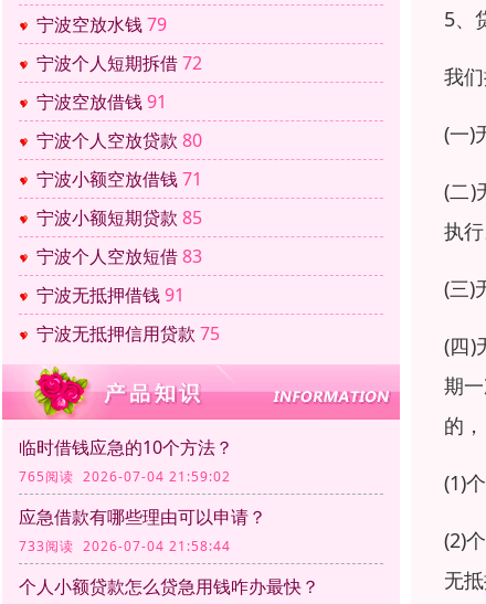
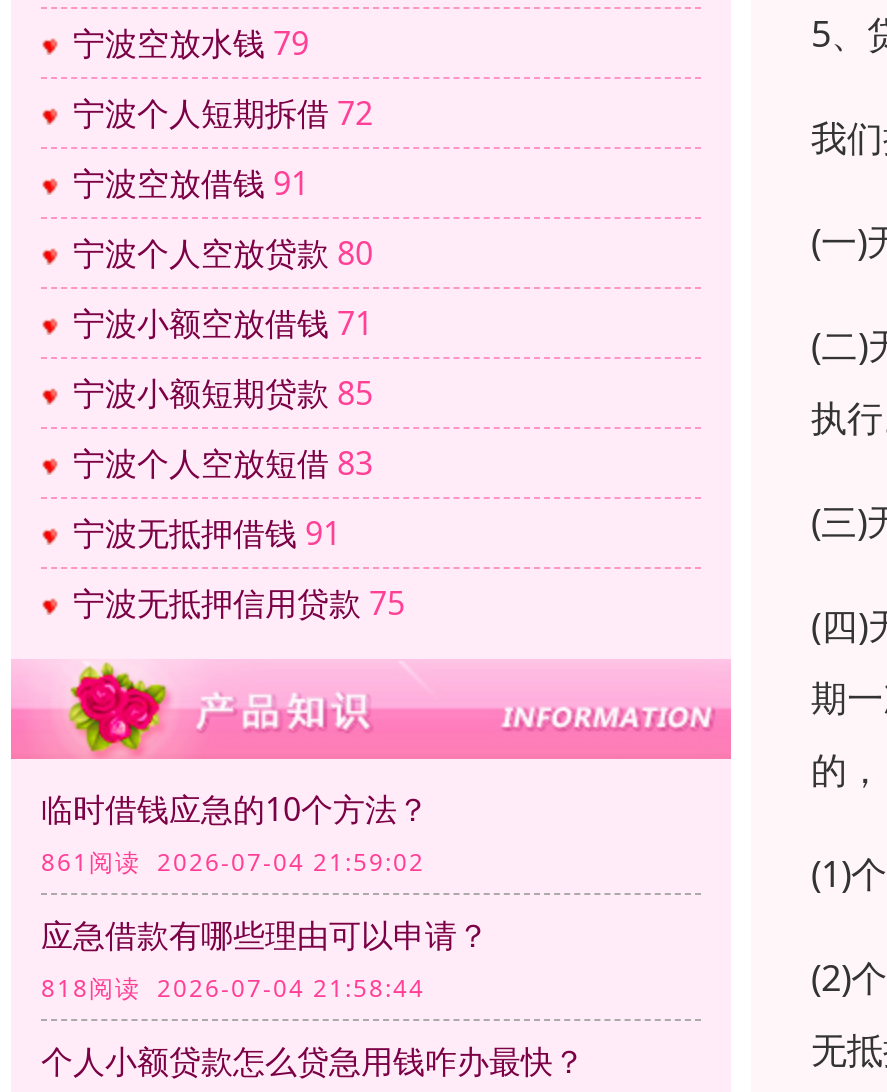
- 765阅读 2026-07-04 21:59:02
+ 861阅读 2026-07-04 21:59:02

- 733阅读 2026-07-04 21:58:44
+ 818阅读 2026-07-04 21:58:44
